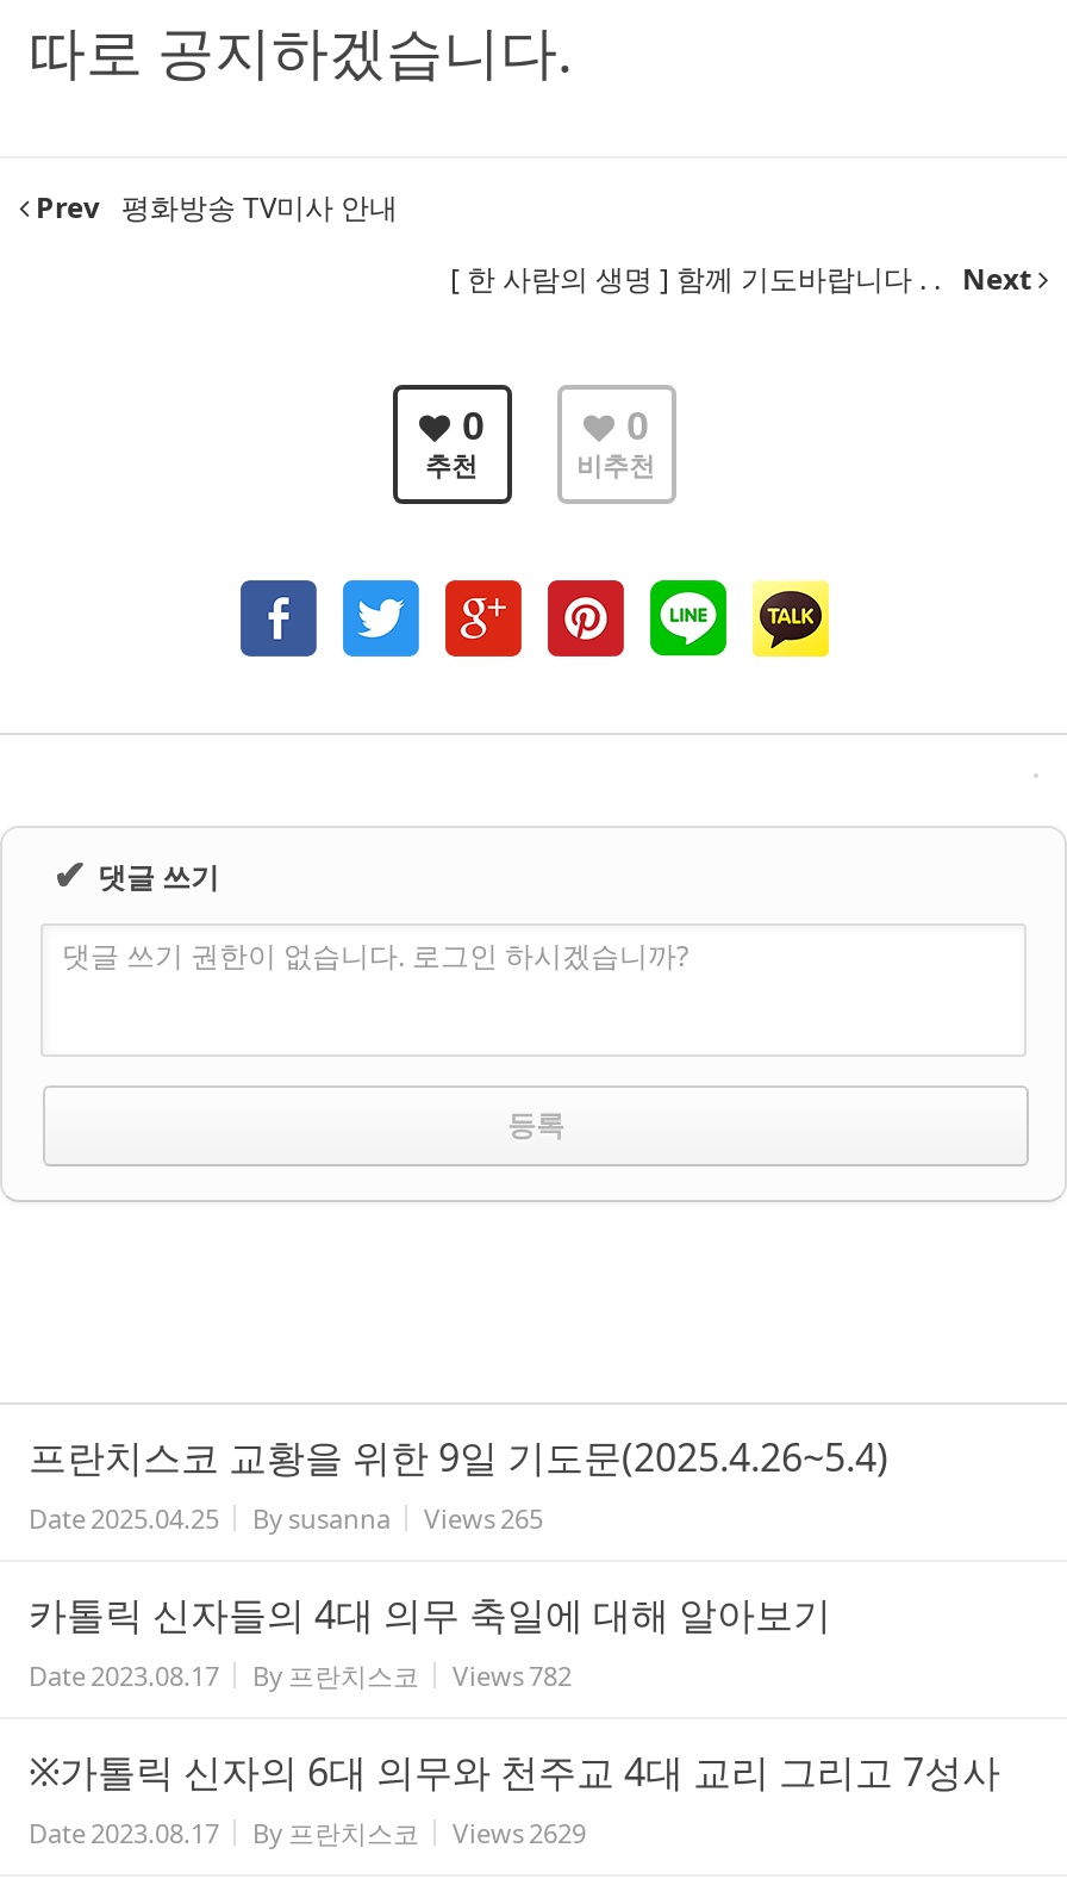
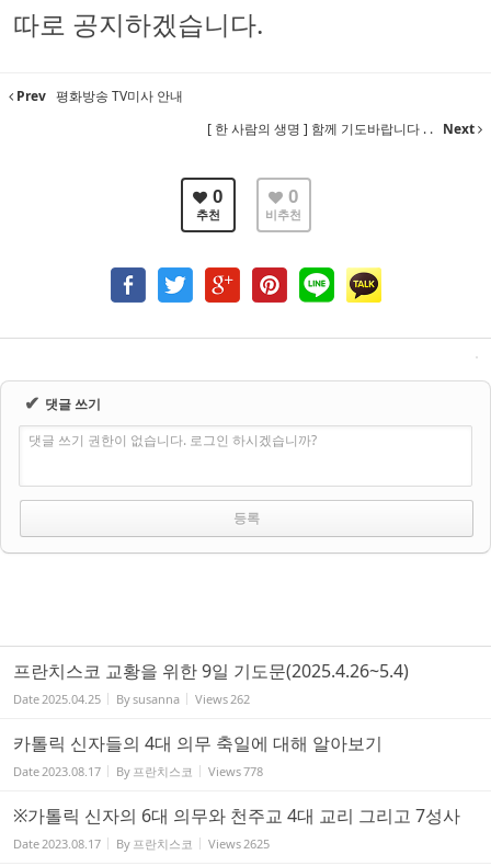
- Date 2025.04.25 By susanna Views 265
+ Date 2025.04.25 By susanna Views 262

- Date 2023.08.17 By 프란치스코 Views 782
+ Date 2023.08.17 By 프란치스코 Views 778

- Date 2023.08.17 By 프란치스코 Views 2629
+ Date 2023.08.17 By 프란치스코 Views 2625
